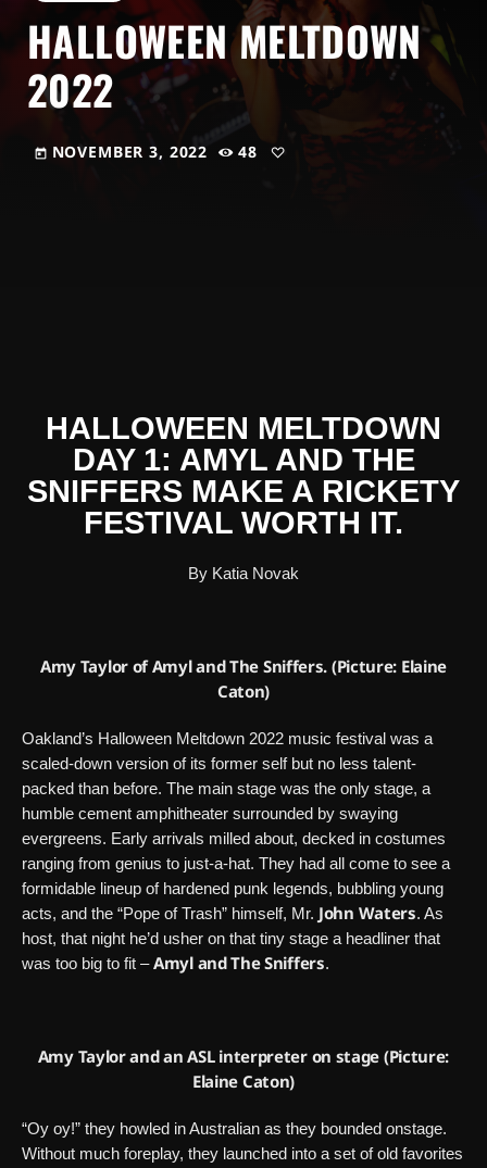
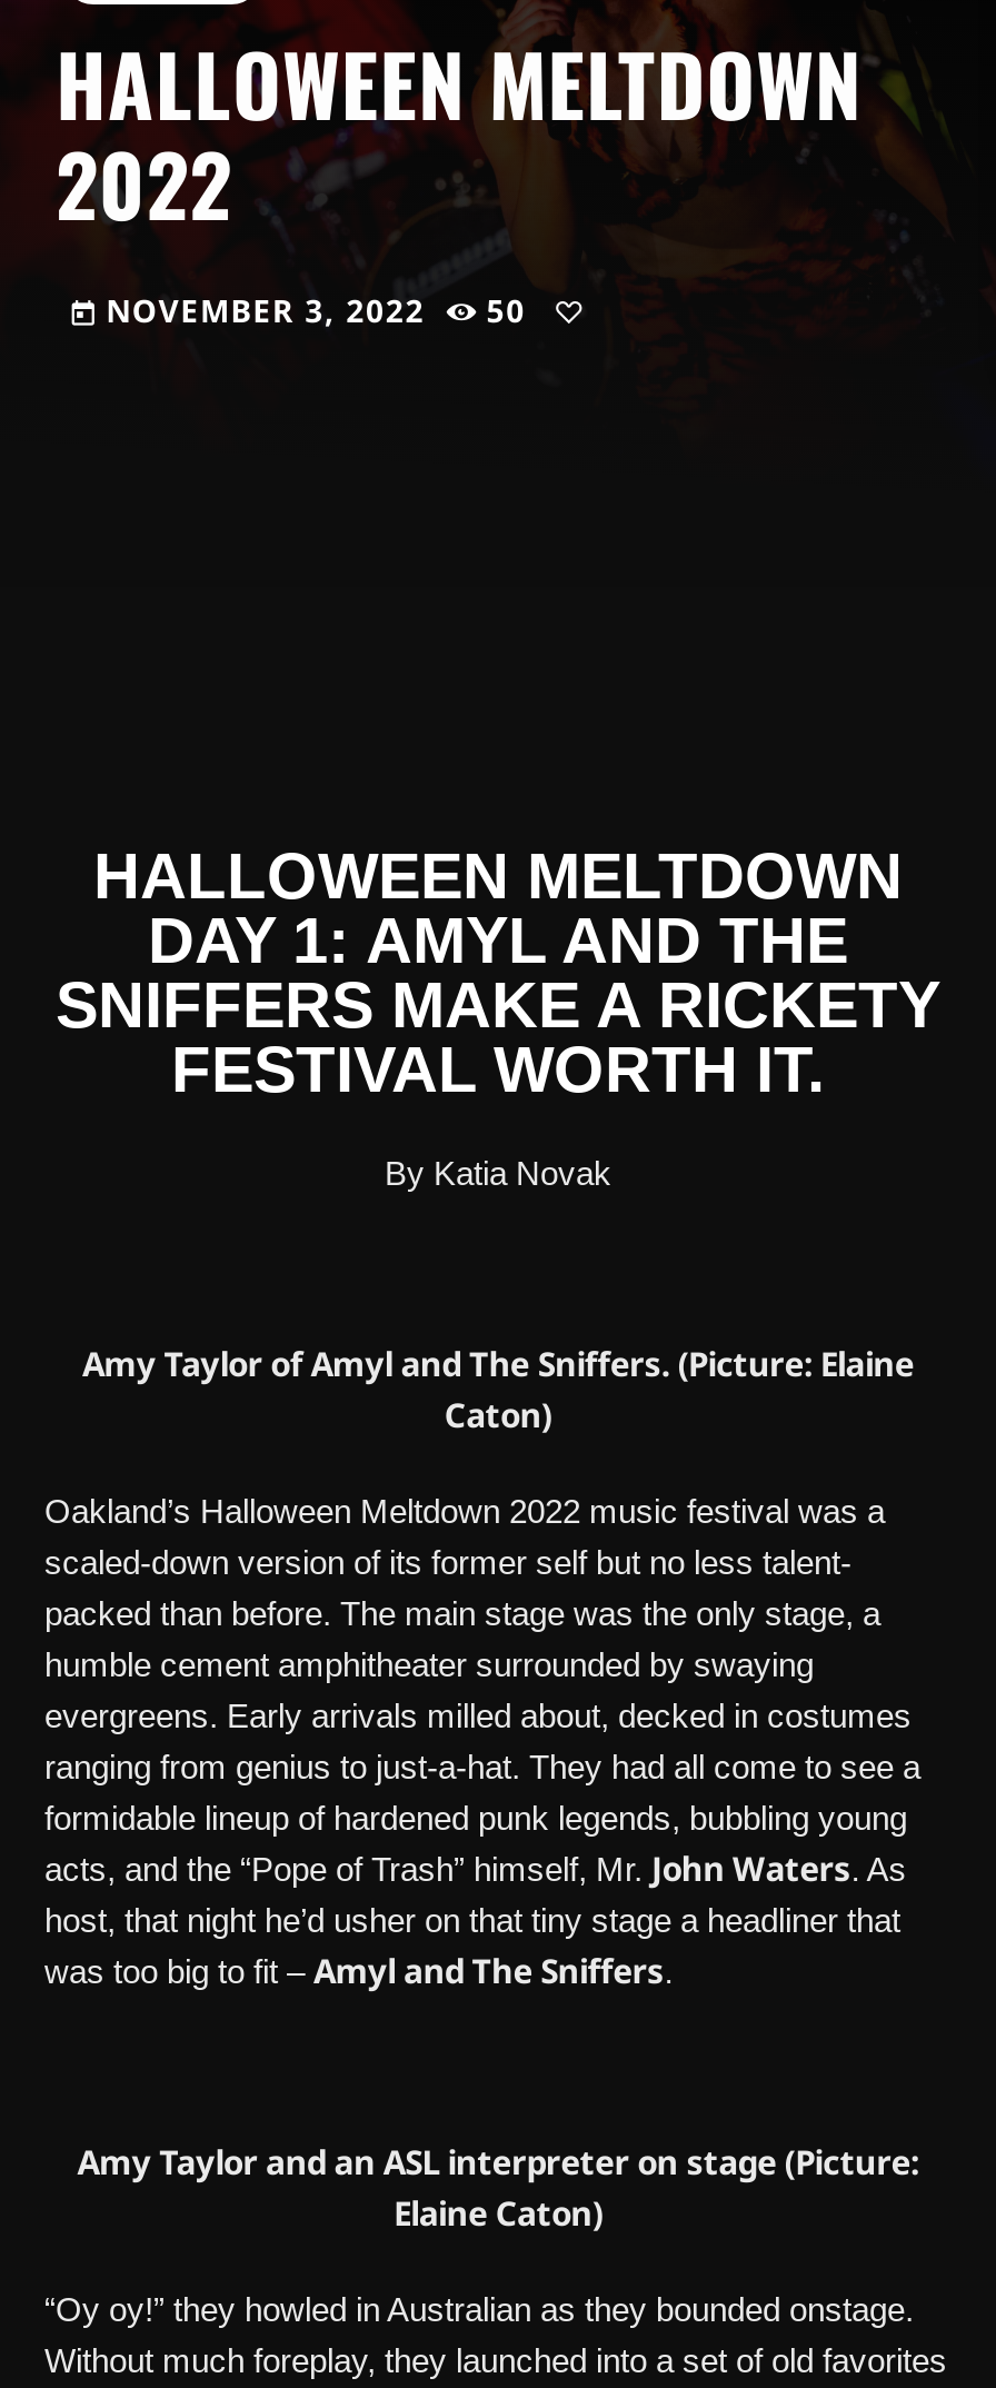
- 48
+ 50
